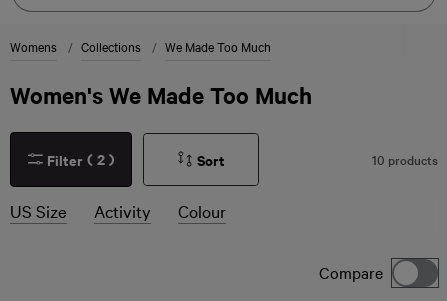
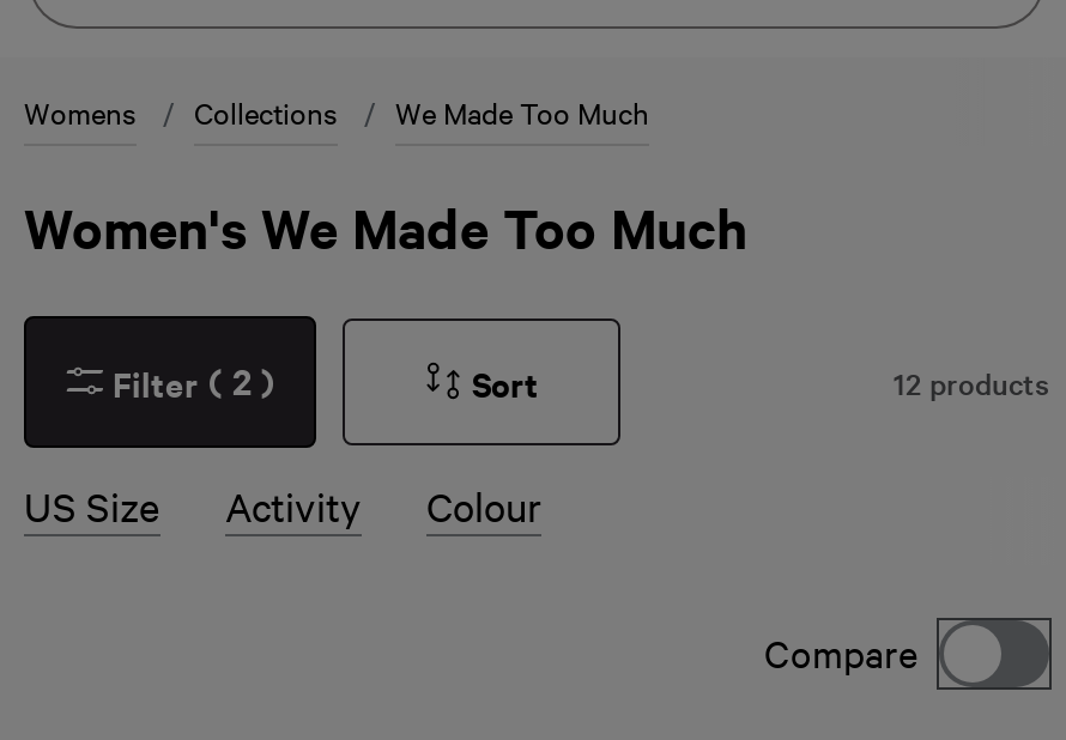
- 10 products
+ 12 products
